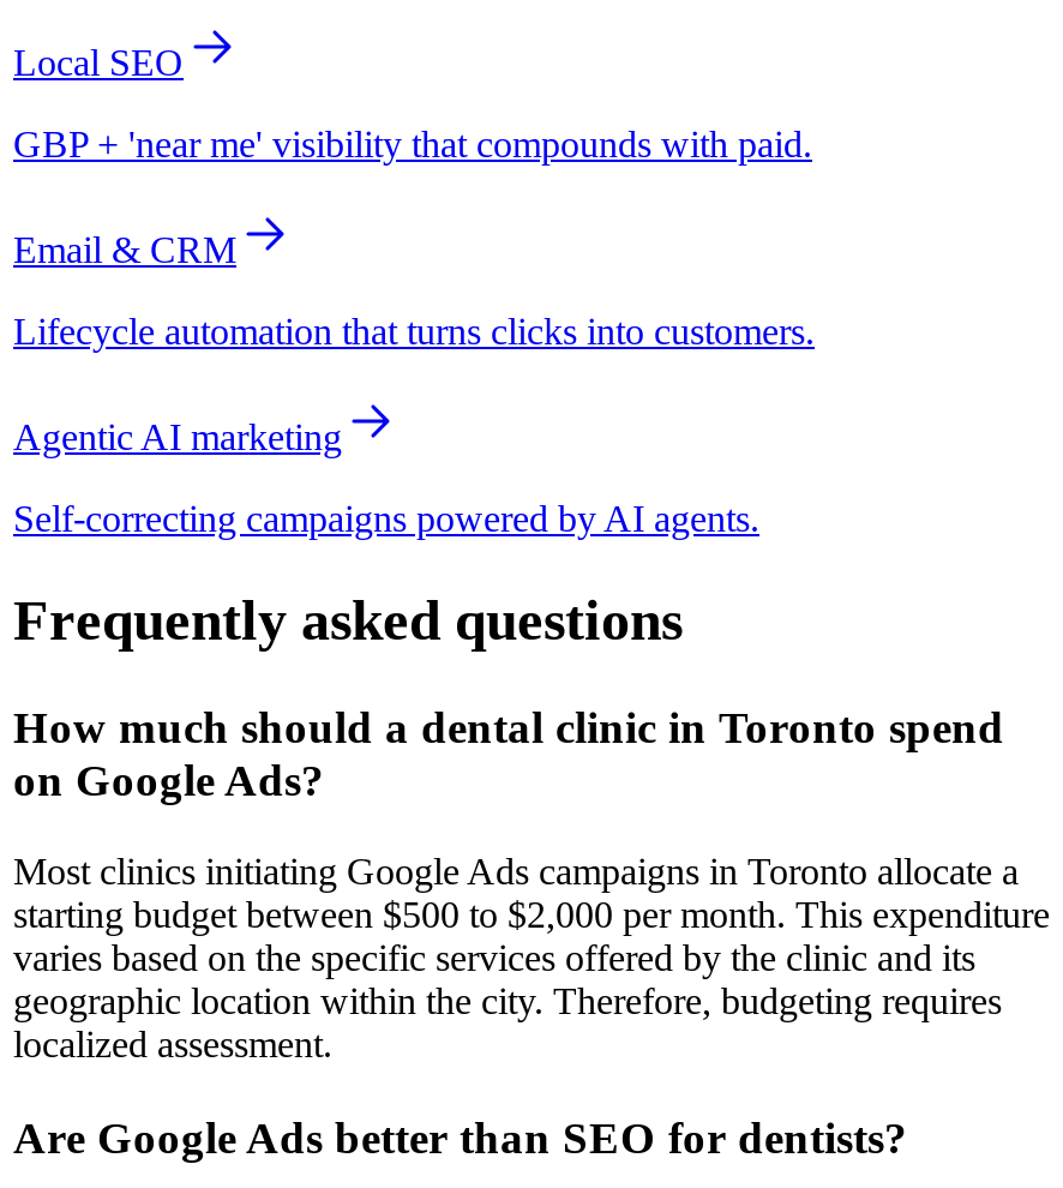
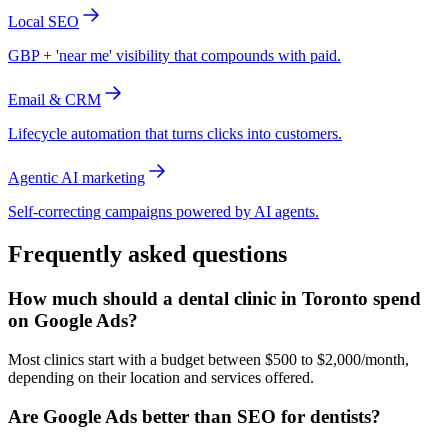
- Most clinics initiating Google Ads campaigns in Toronto allocate a
- starting budget between $500 to $2,000 per month. This expenditure
- varies based on the specific services offered by the clinic and its
- geographic location within the city. Therefore, budgeting requires
- localized assessment.
+ Most clinics start with a budget between $500 to $2,000/month,
+ depending on their location and services offered.
